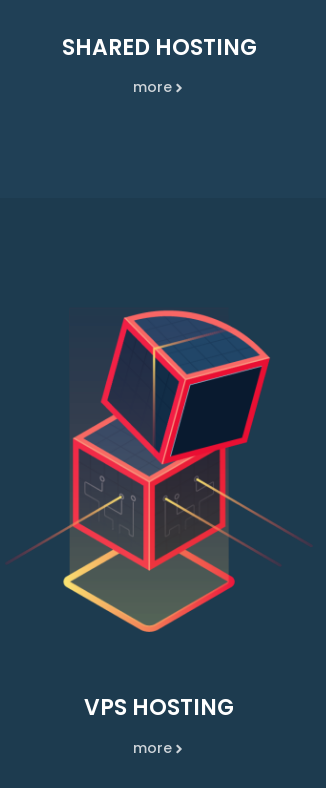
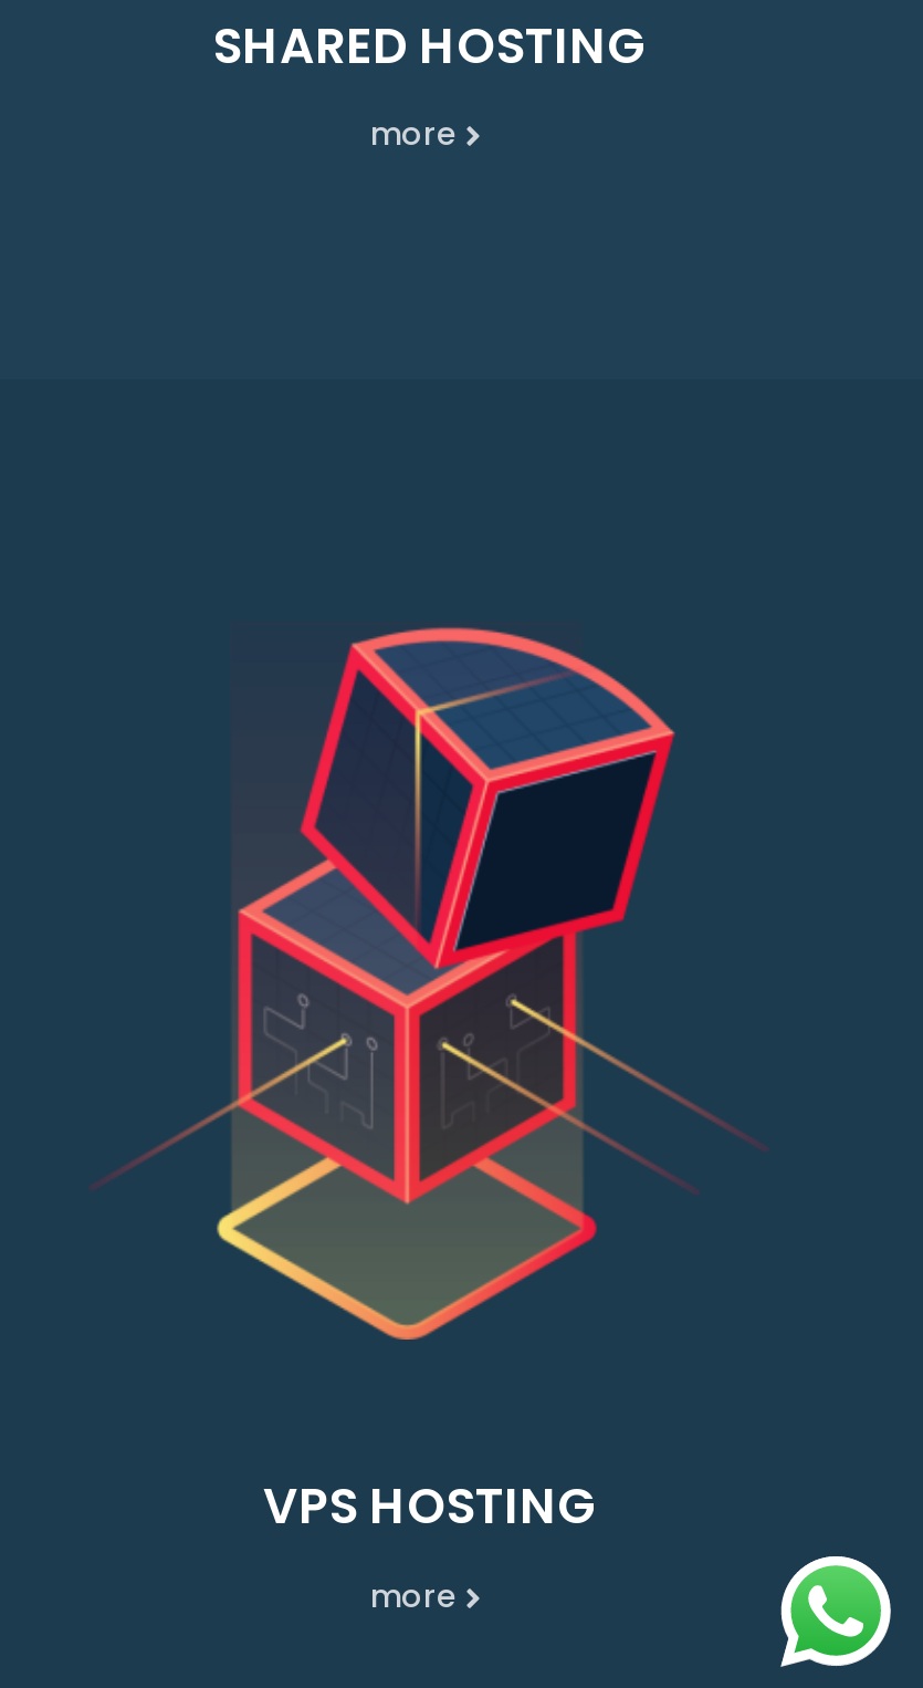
+ [image]
